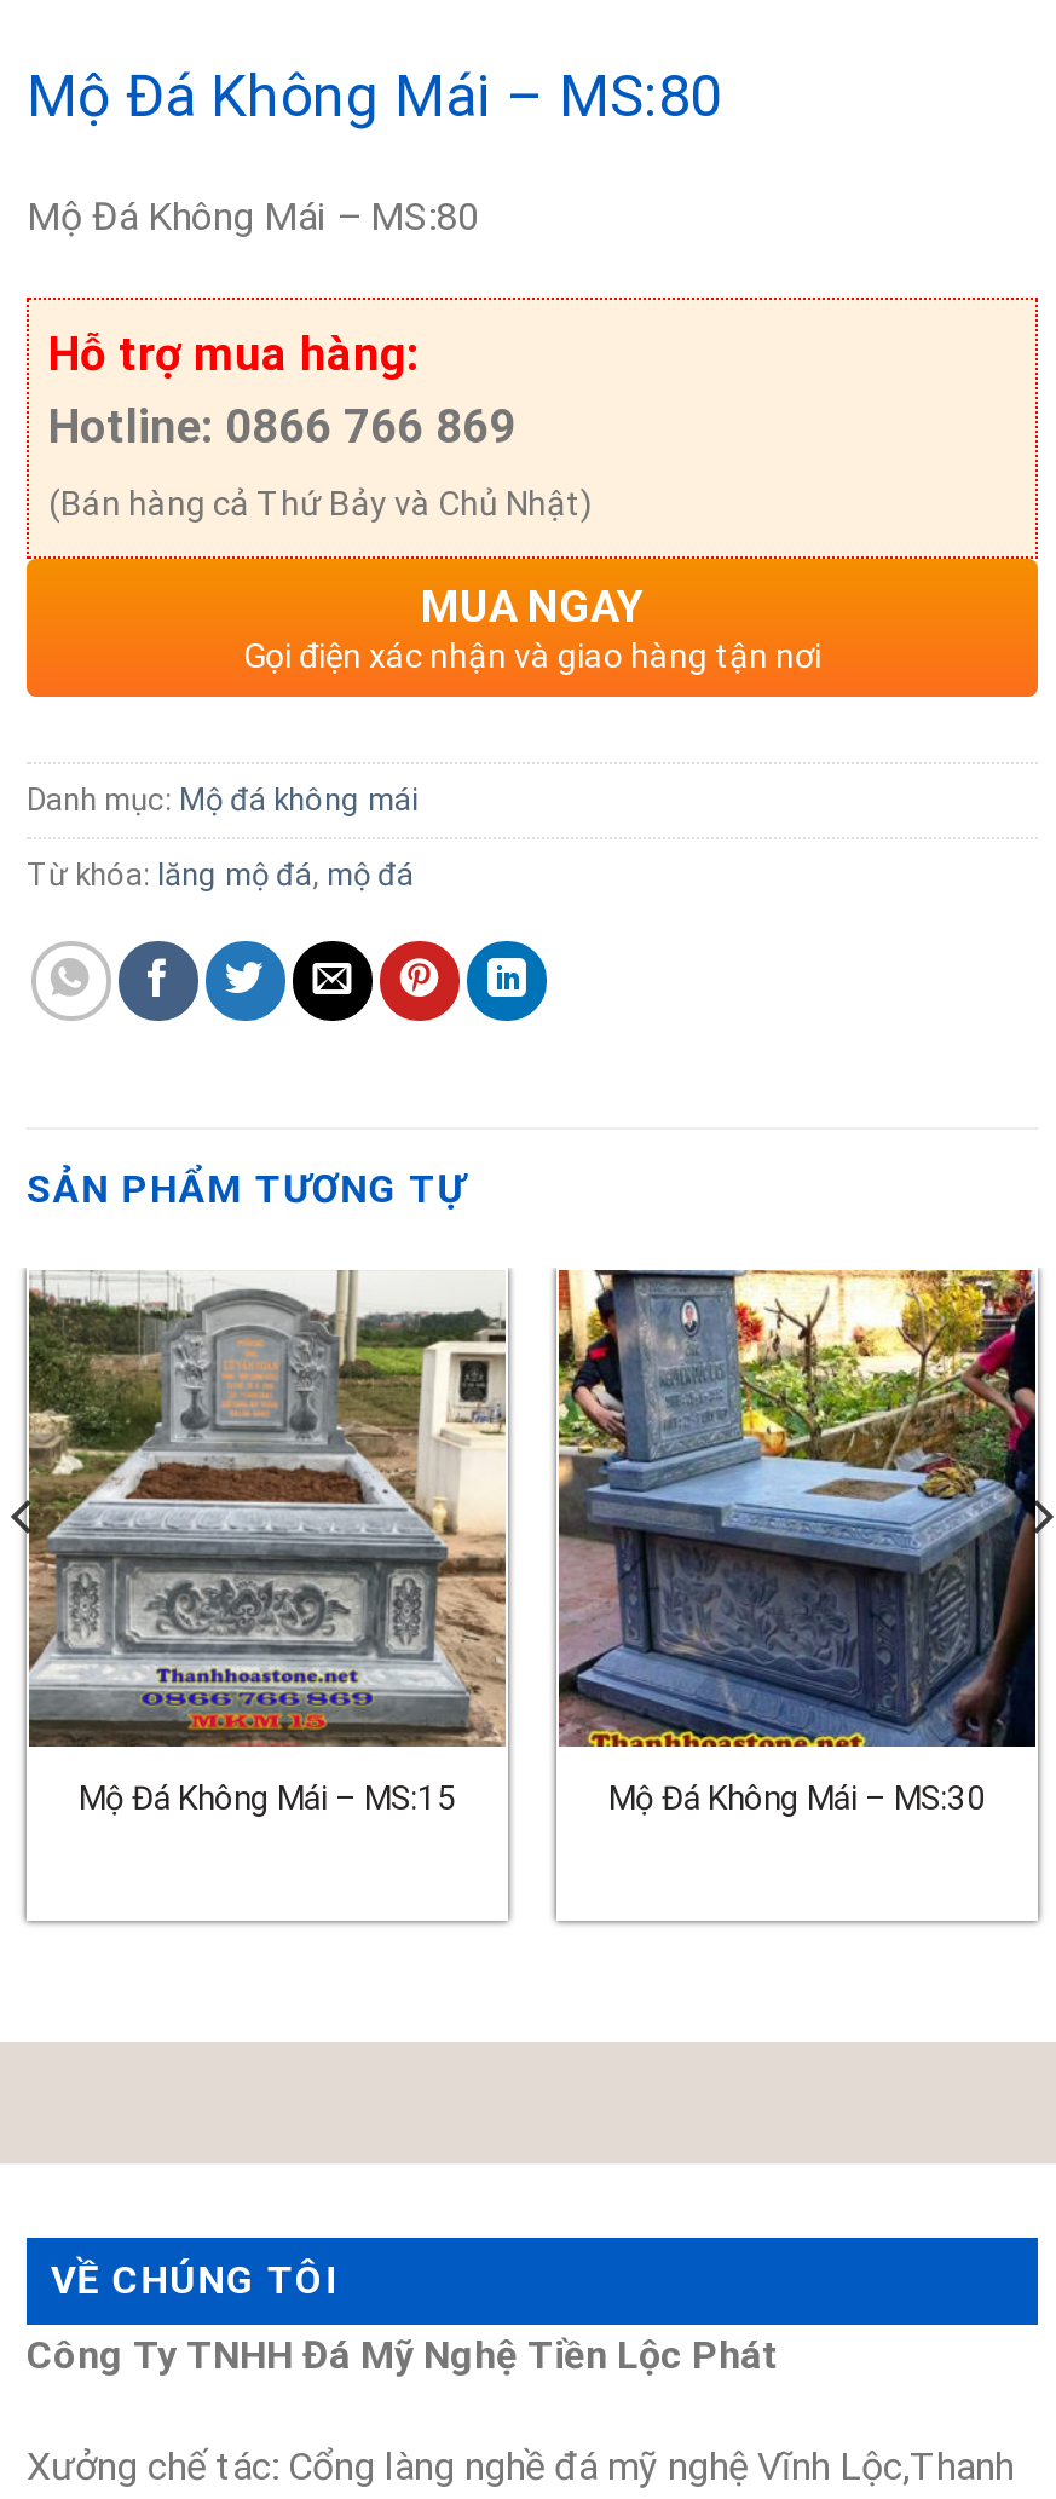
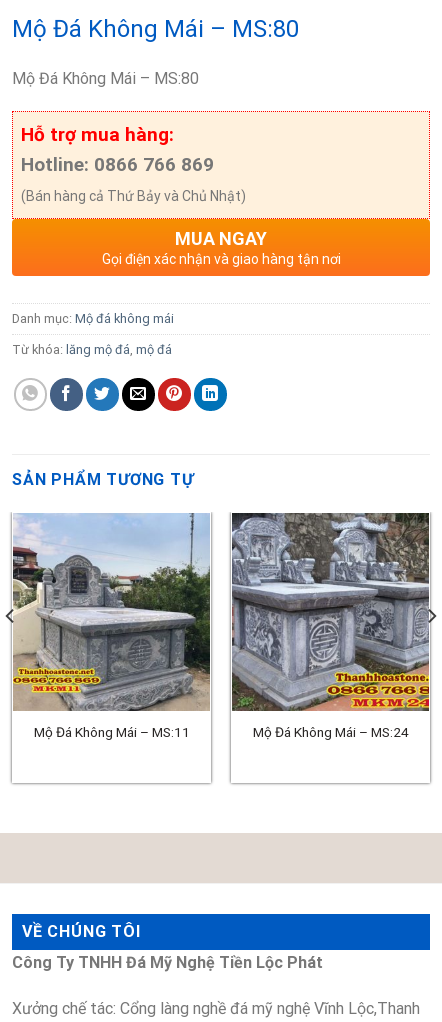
- [image]
- Mộ Đá Không Mái – MS:15
+ [image]
+ Mộ Đá Không Mái – MS:11

- [image]
- Mộ Đá Không Mái – MS:30
+ [image]
+ Mộ Đá Không Mái – MS:24
